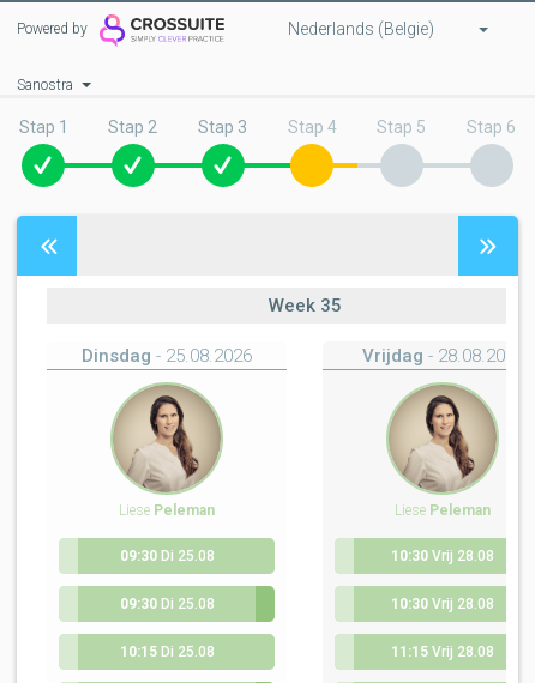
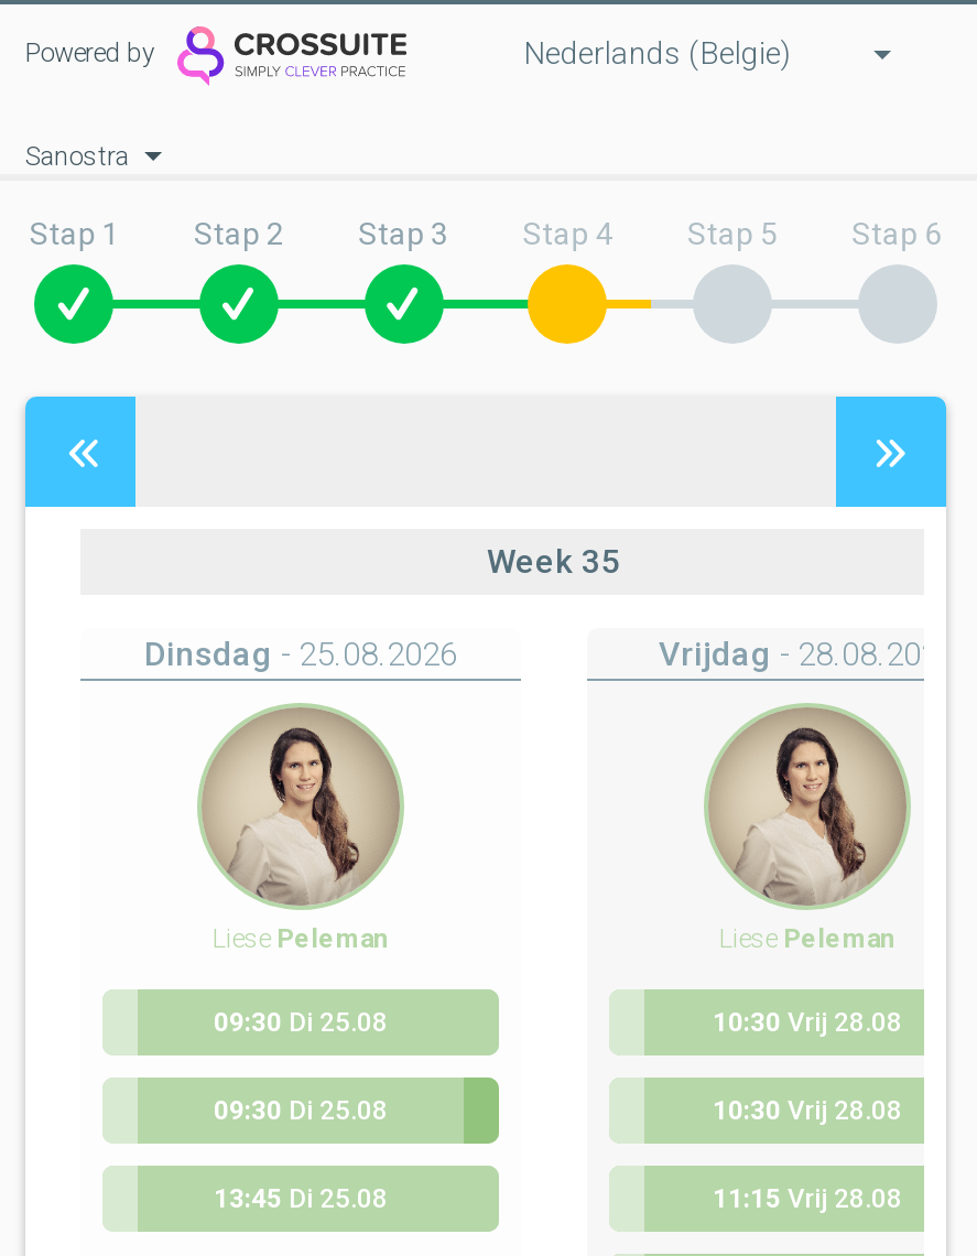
- 10:15 Di 25.08
+ 13:45 Di 25.08
